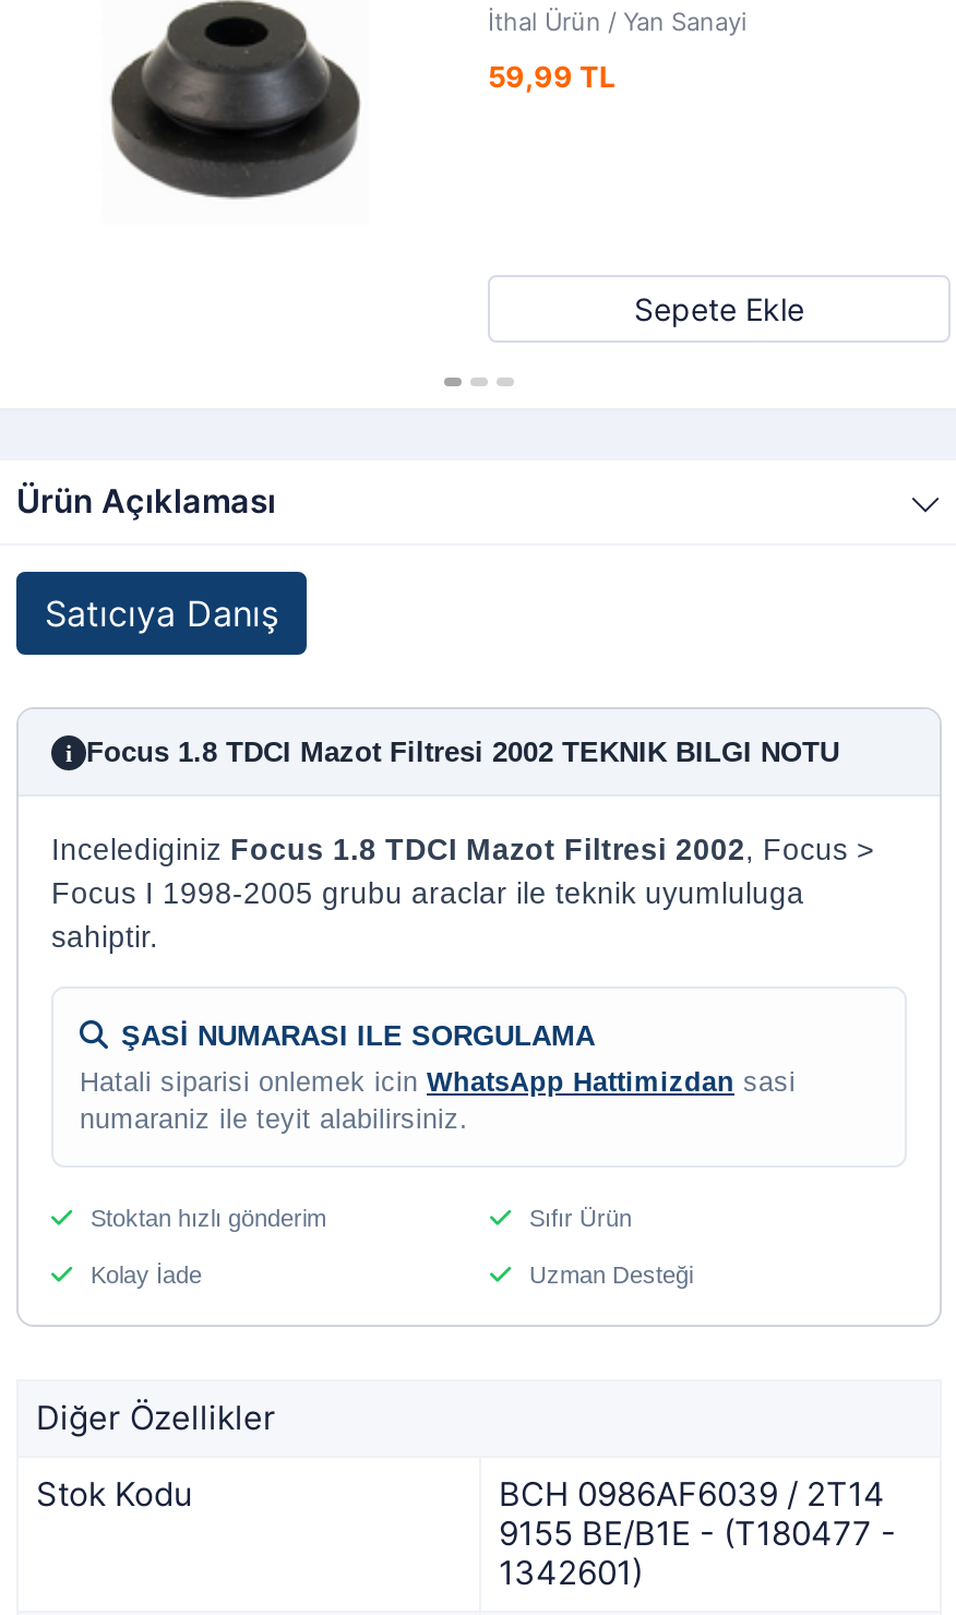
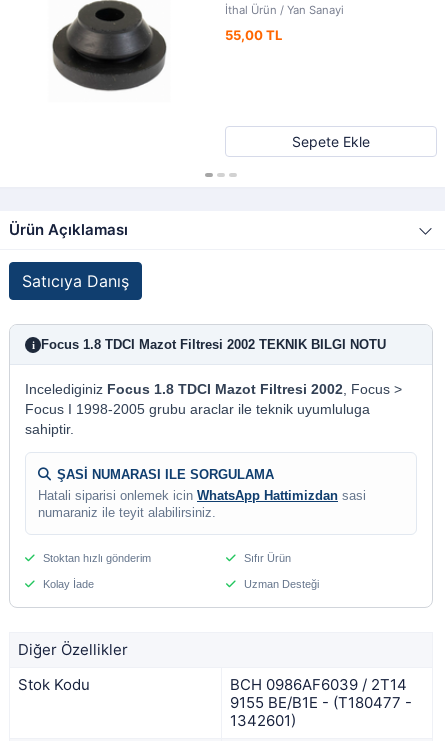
- 59,99 TL
+ 55,00 TL
